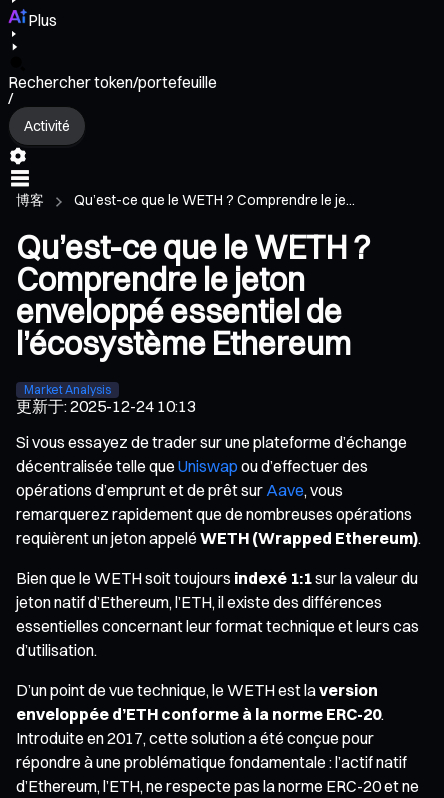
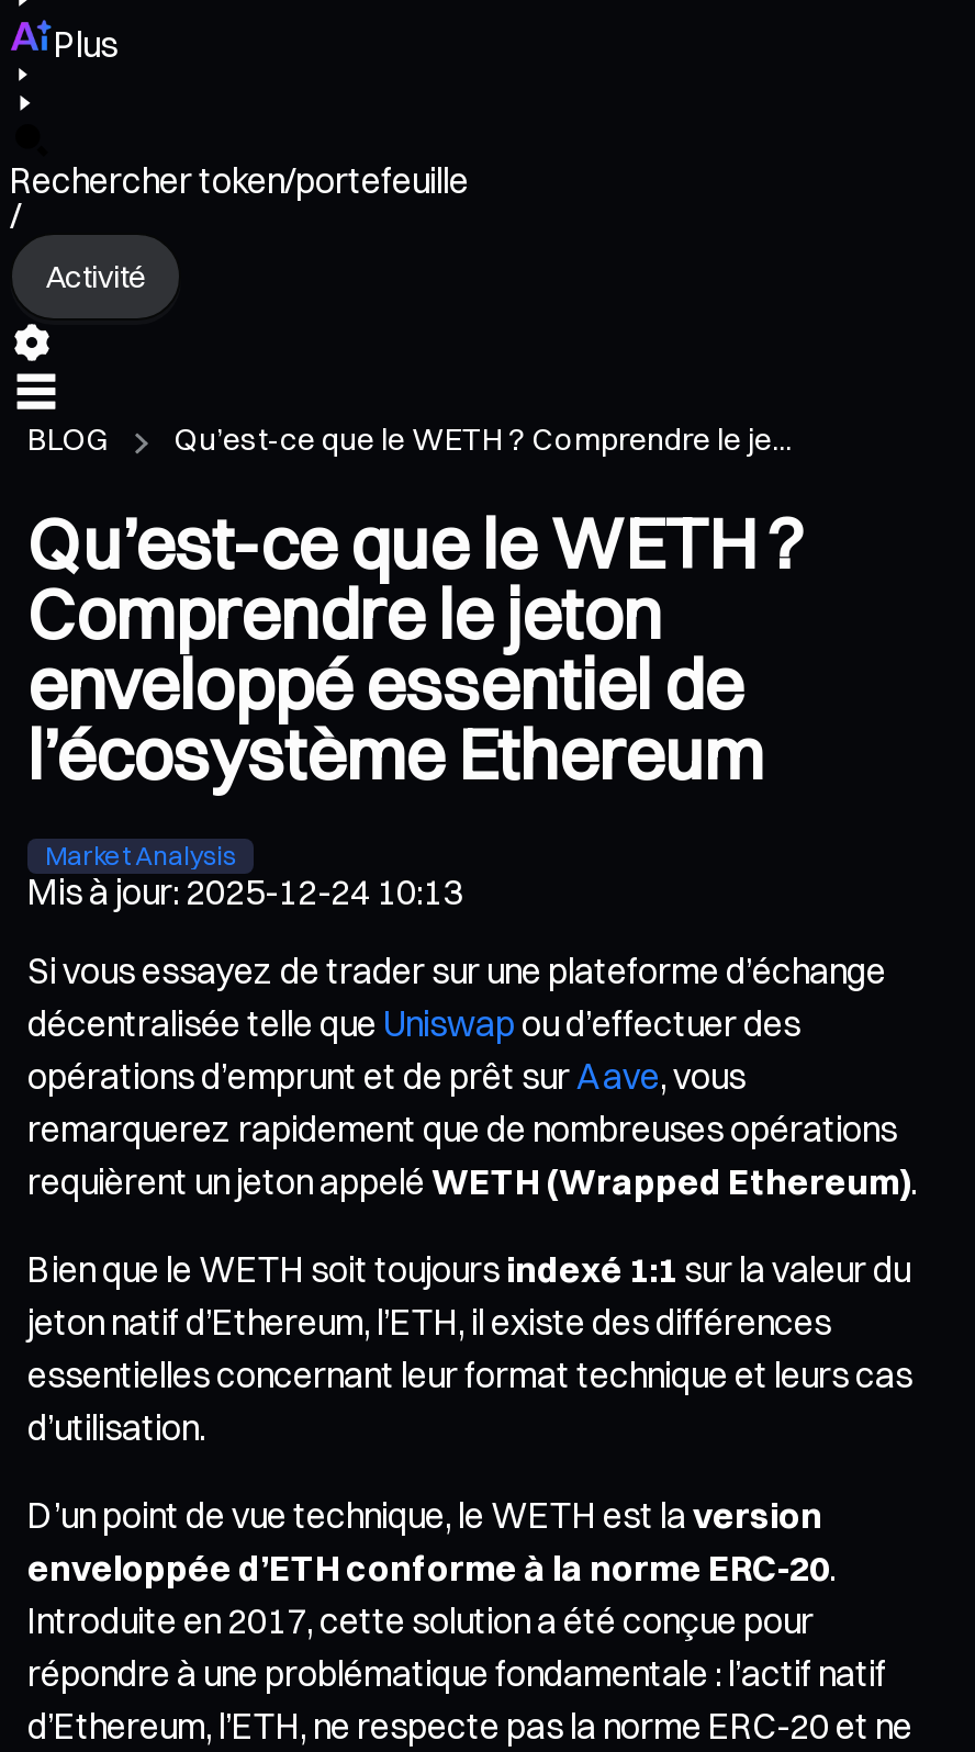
- 博客
+ BLOG

- 更新于: 2025-12-24 10:13
+ Mis à jour: 2025-12-24 10:13
